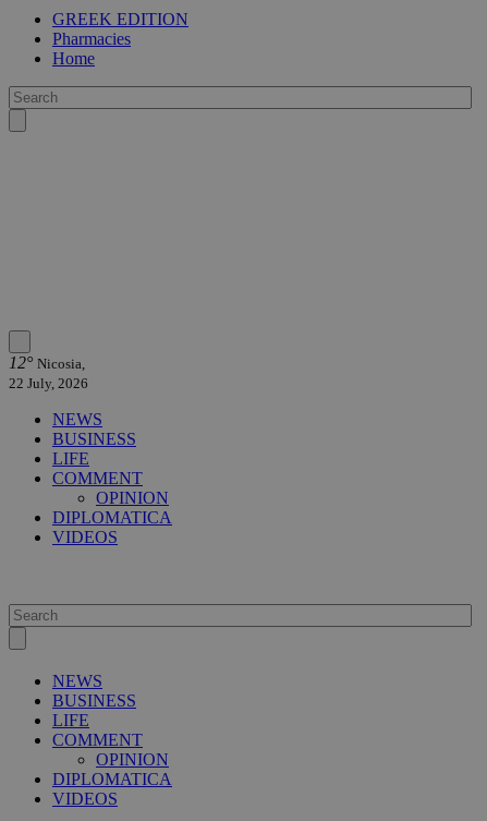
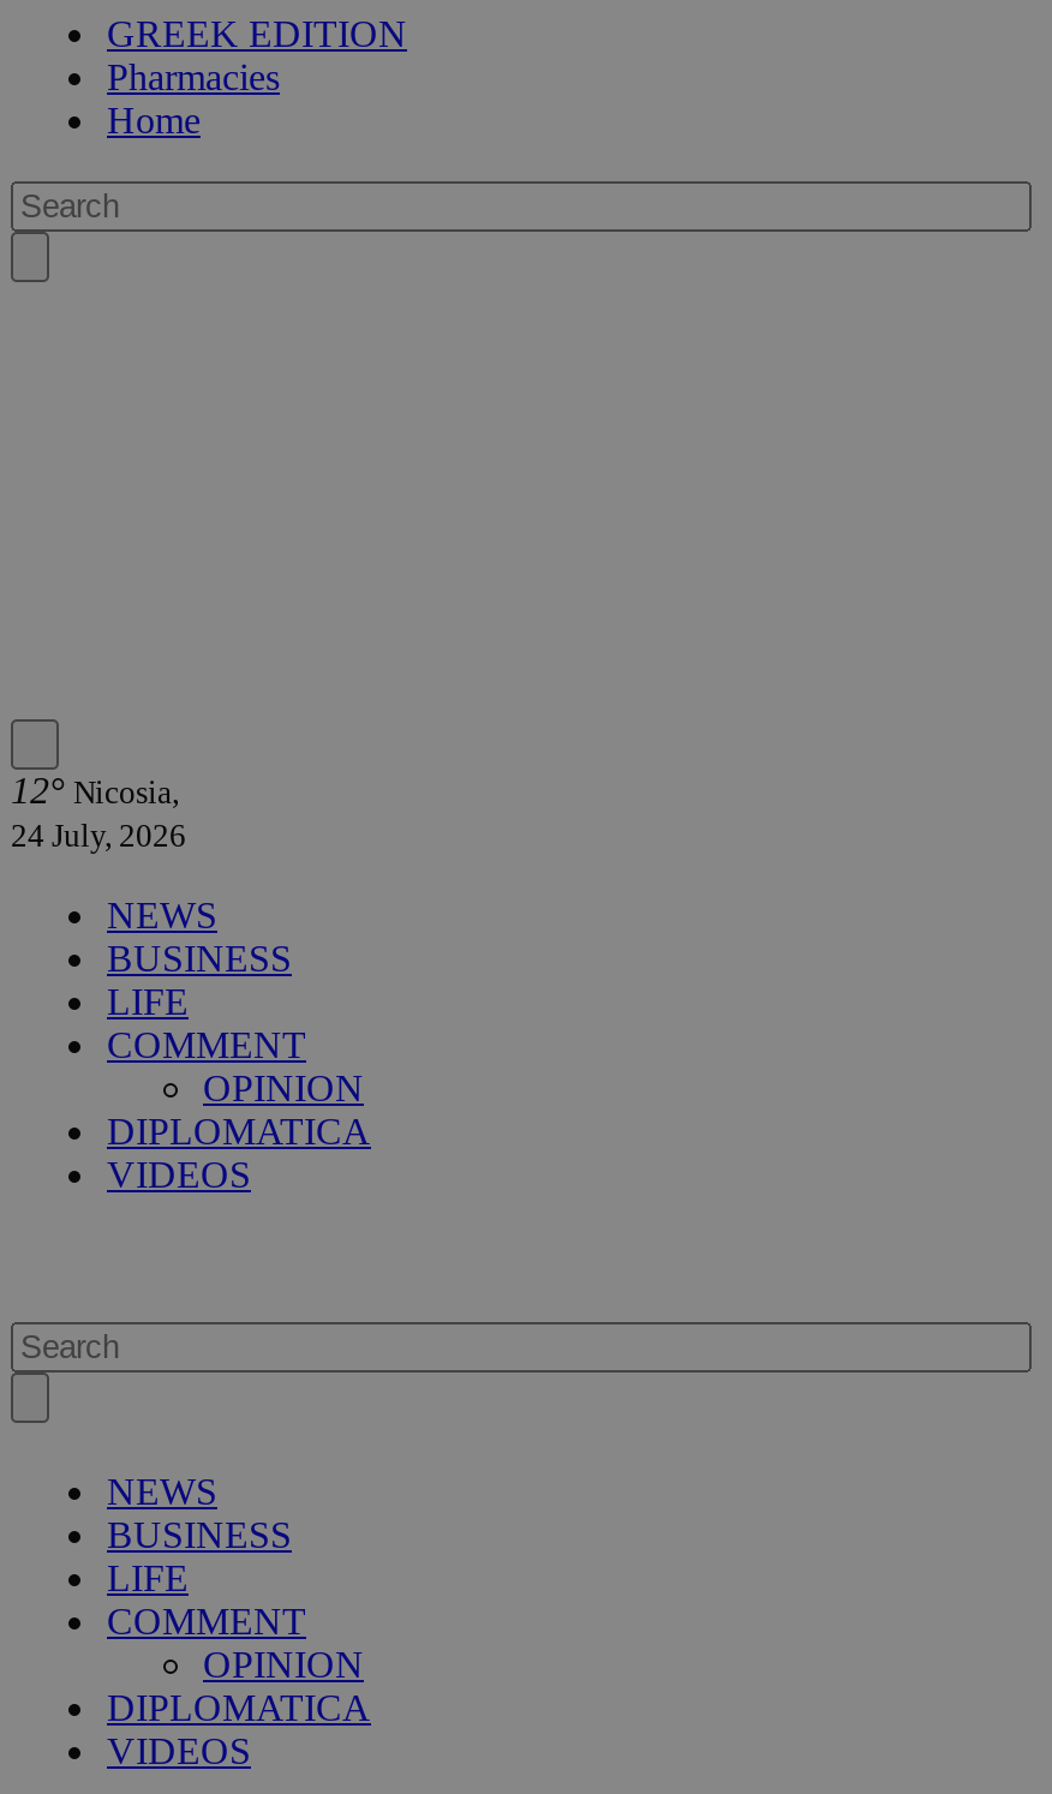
- 22 July, 2026
+ 24 July, 2026
